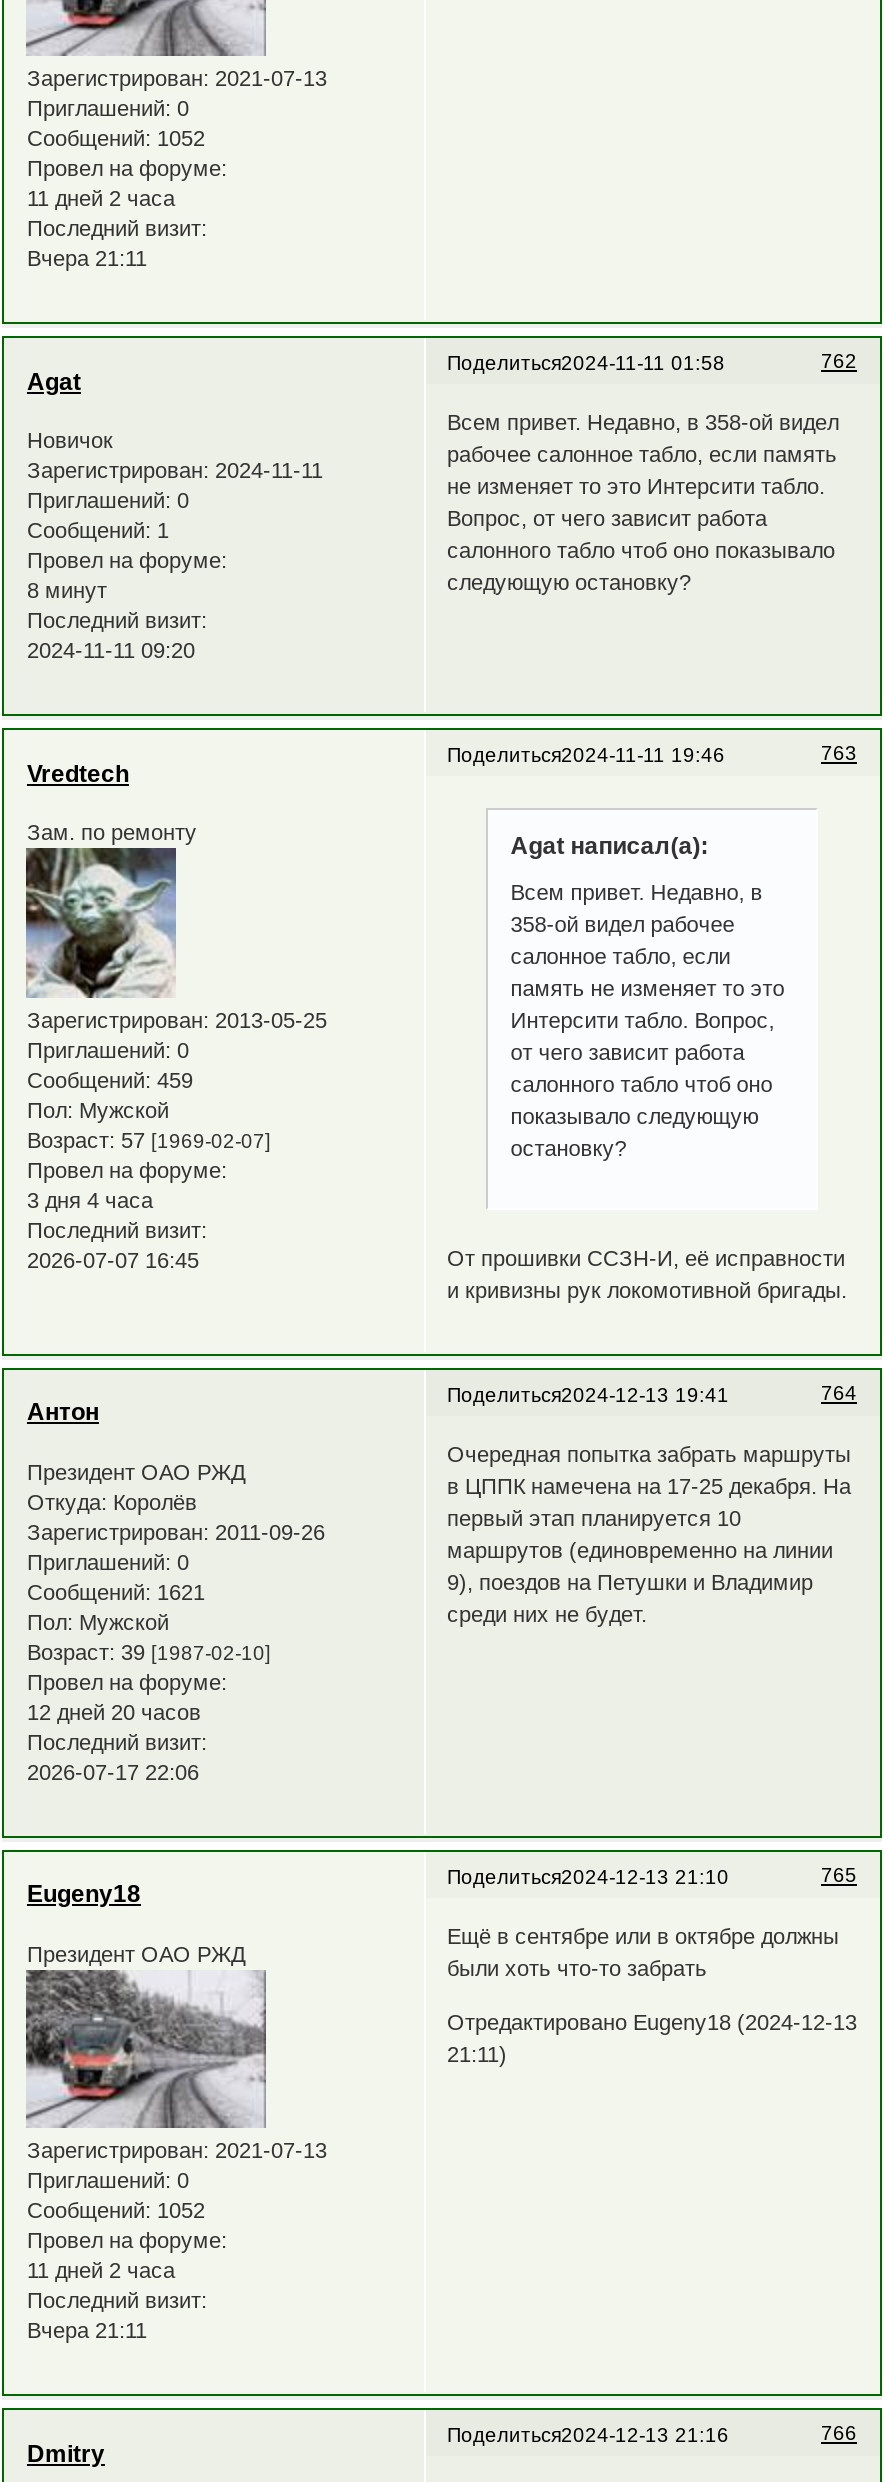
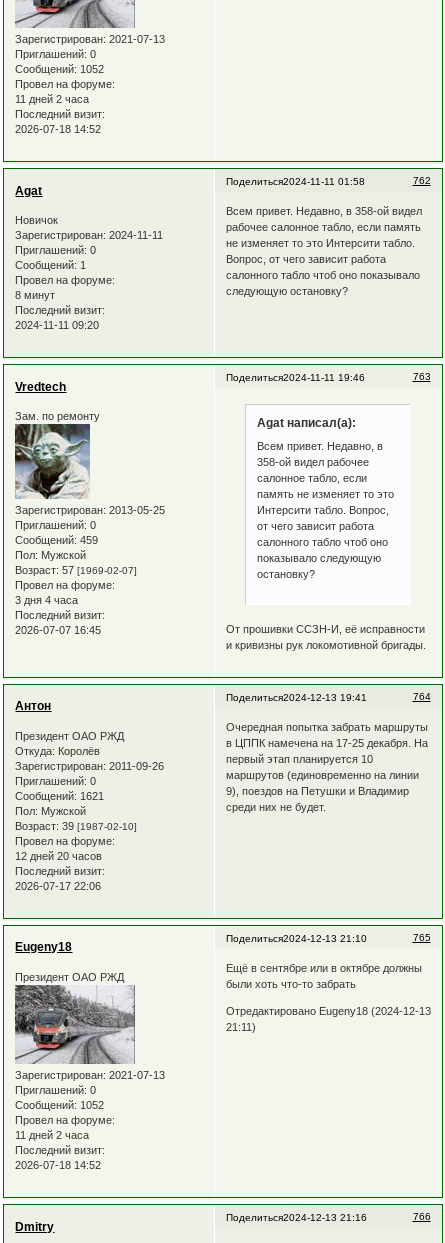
- Вчера 21:11
+ 2026-07-18 14:52

- Вчера 21:11
+ 2026-07-18 14:52
